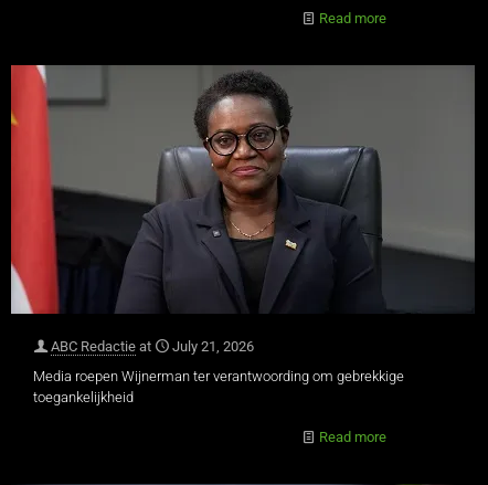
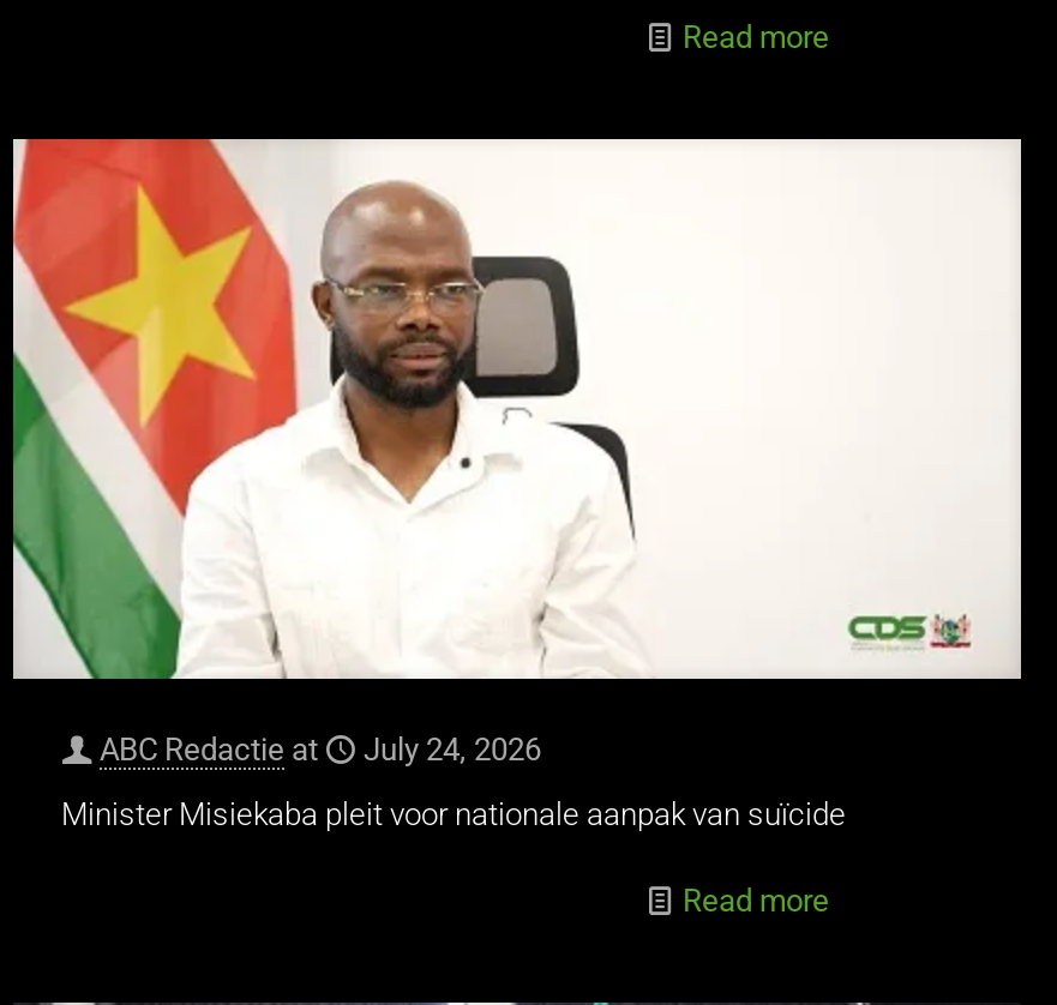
- [image]
- ABC Redactie at July 21, 2026
+ [image]
+ ABC Redactie at July 24, 2026

- Media roepen Wijnerman ter verantwoording om gebrekkige
- toegankelijkheid
+ Minister Misiekaba pleit voor nationale aanpak van suïcide
